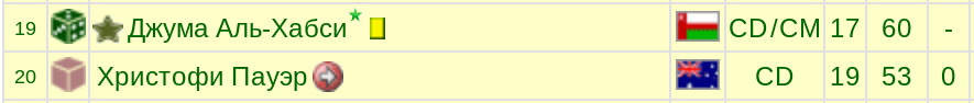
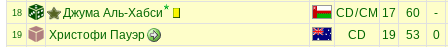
- 19
+ 18

- 20
+ 19
